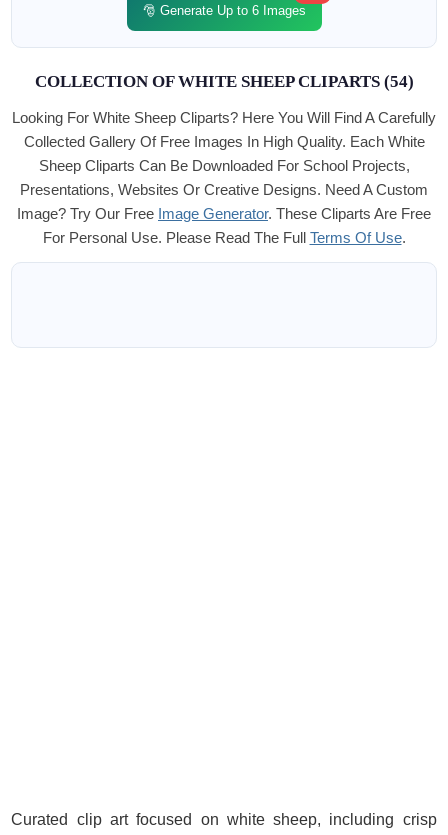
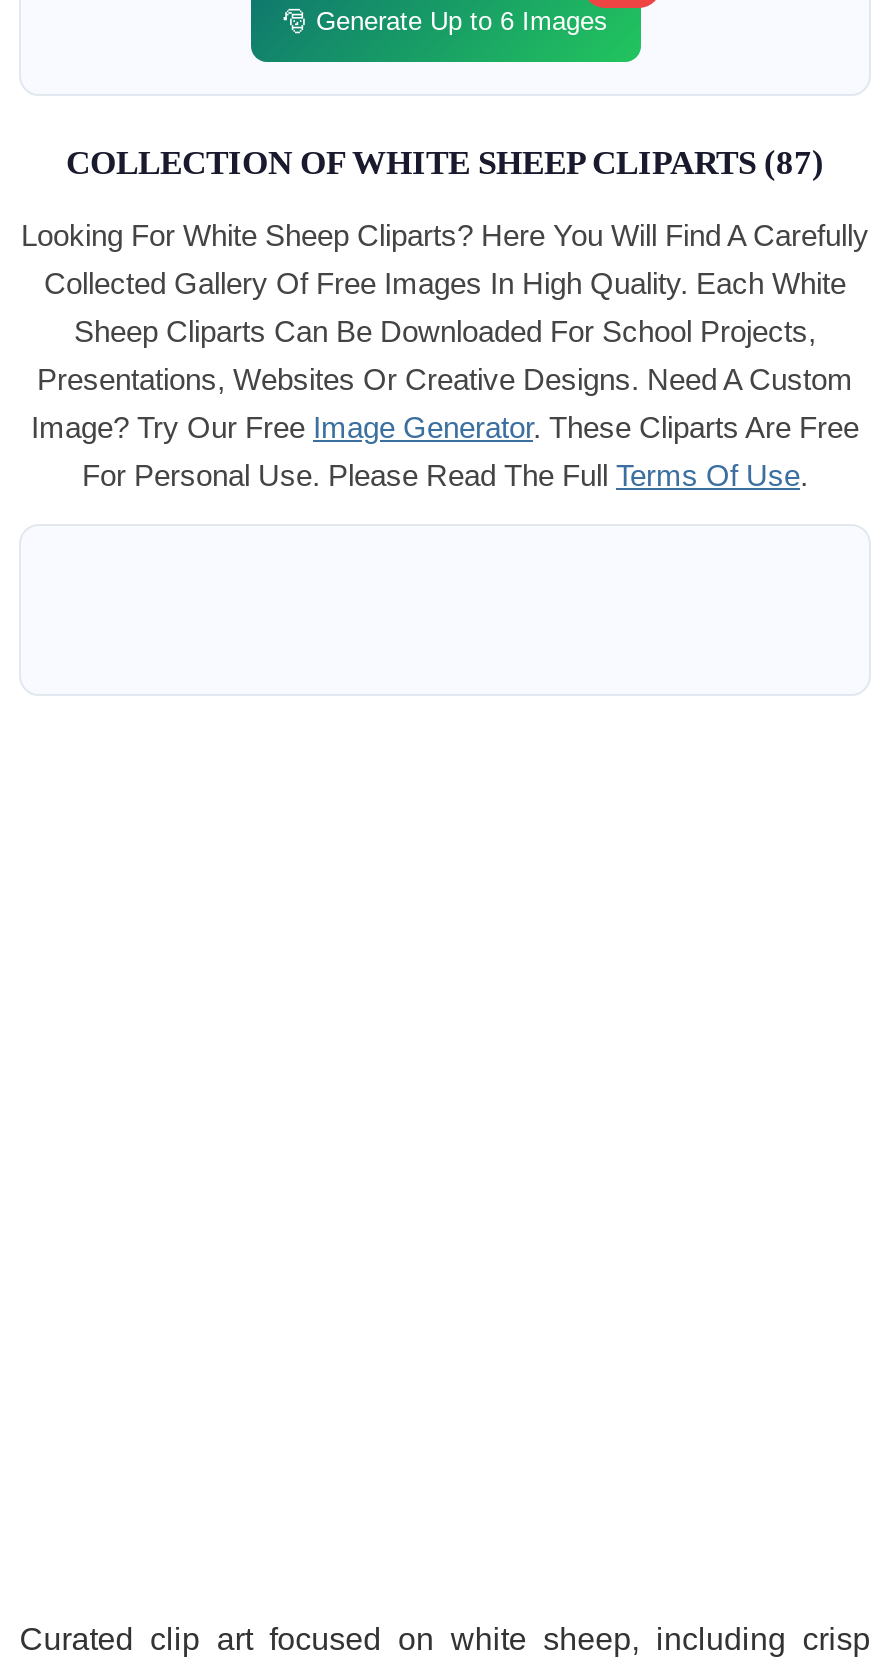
- COLLECTION OF WHITE SHEEP CLIPARTS (54)
+ COLLECTION OF WHITE SHEEP CLIPARTS (87)
